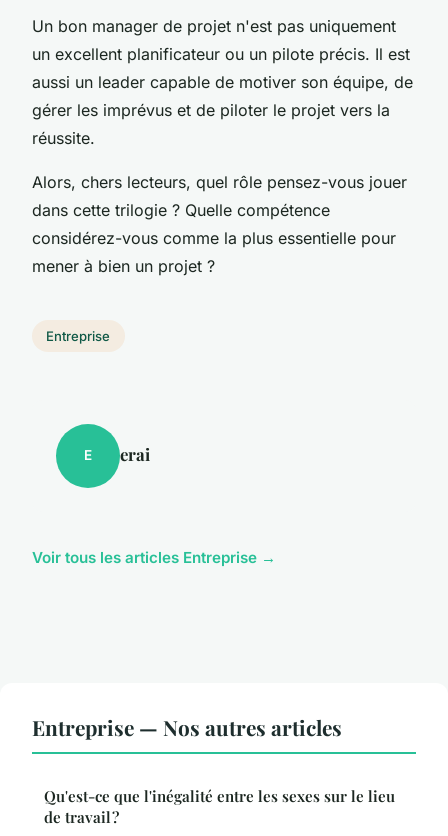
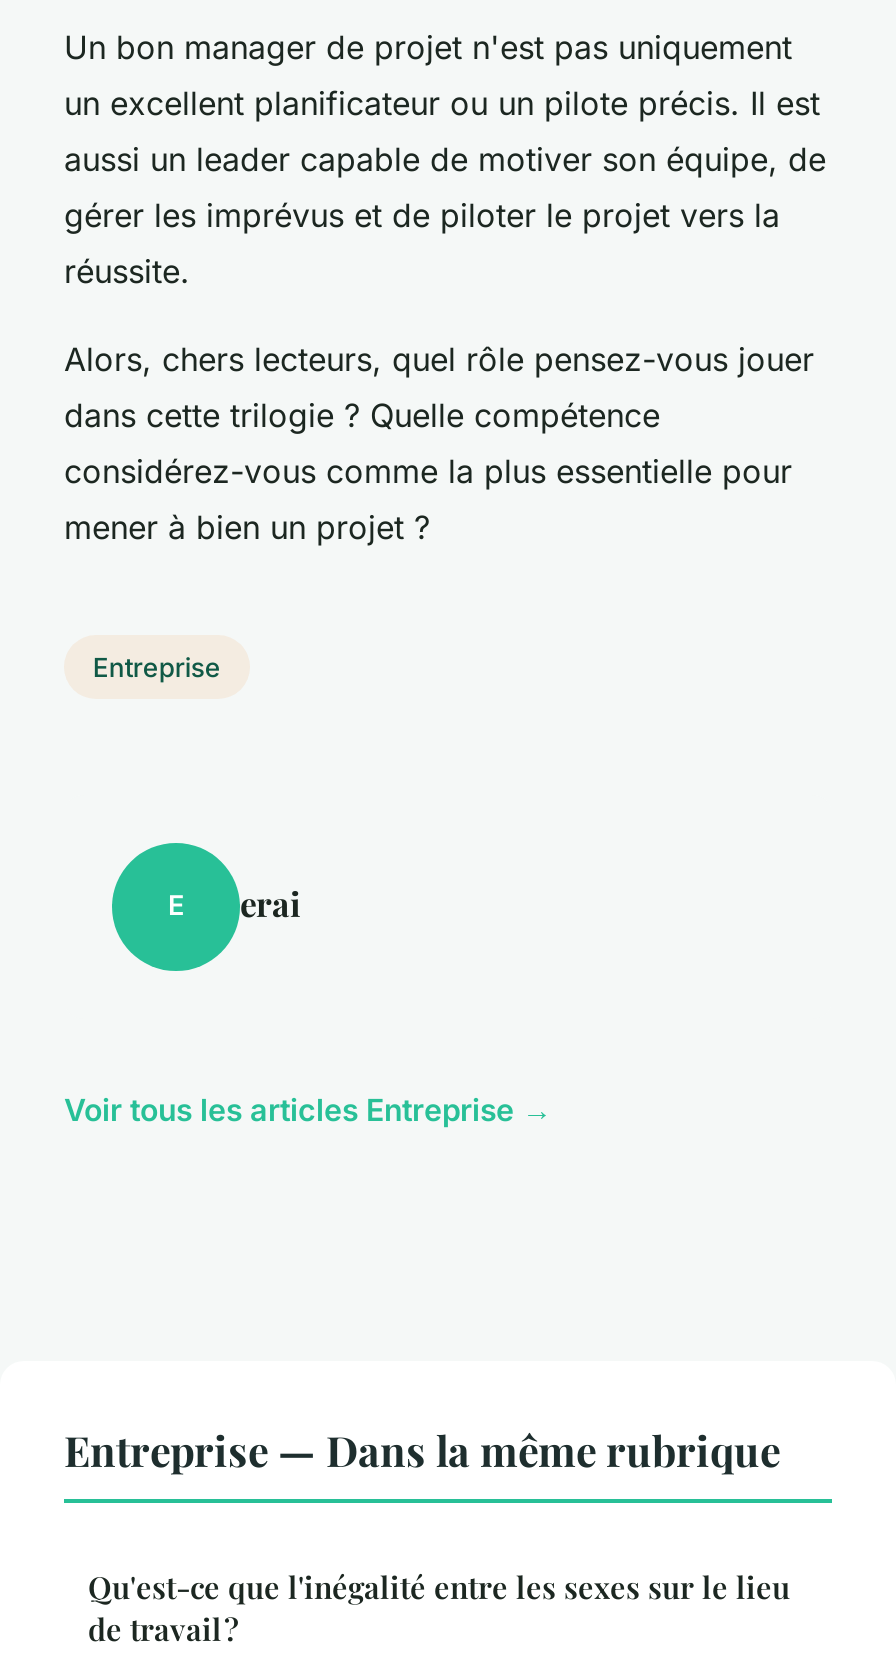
- Entreprise — Nos autres articles
+ Entreprise — Dans la même rubrique
